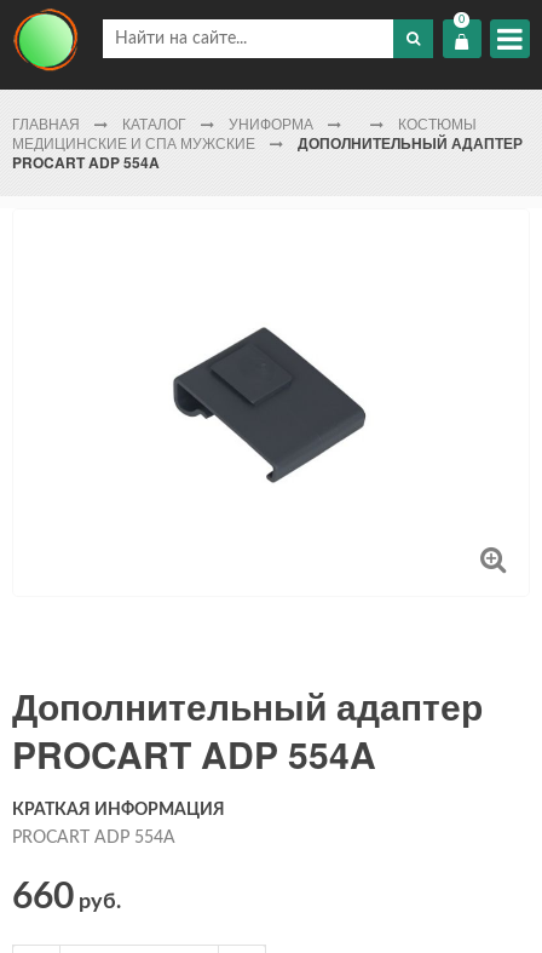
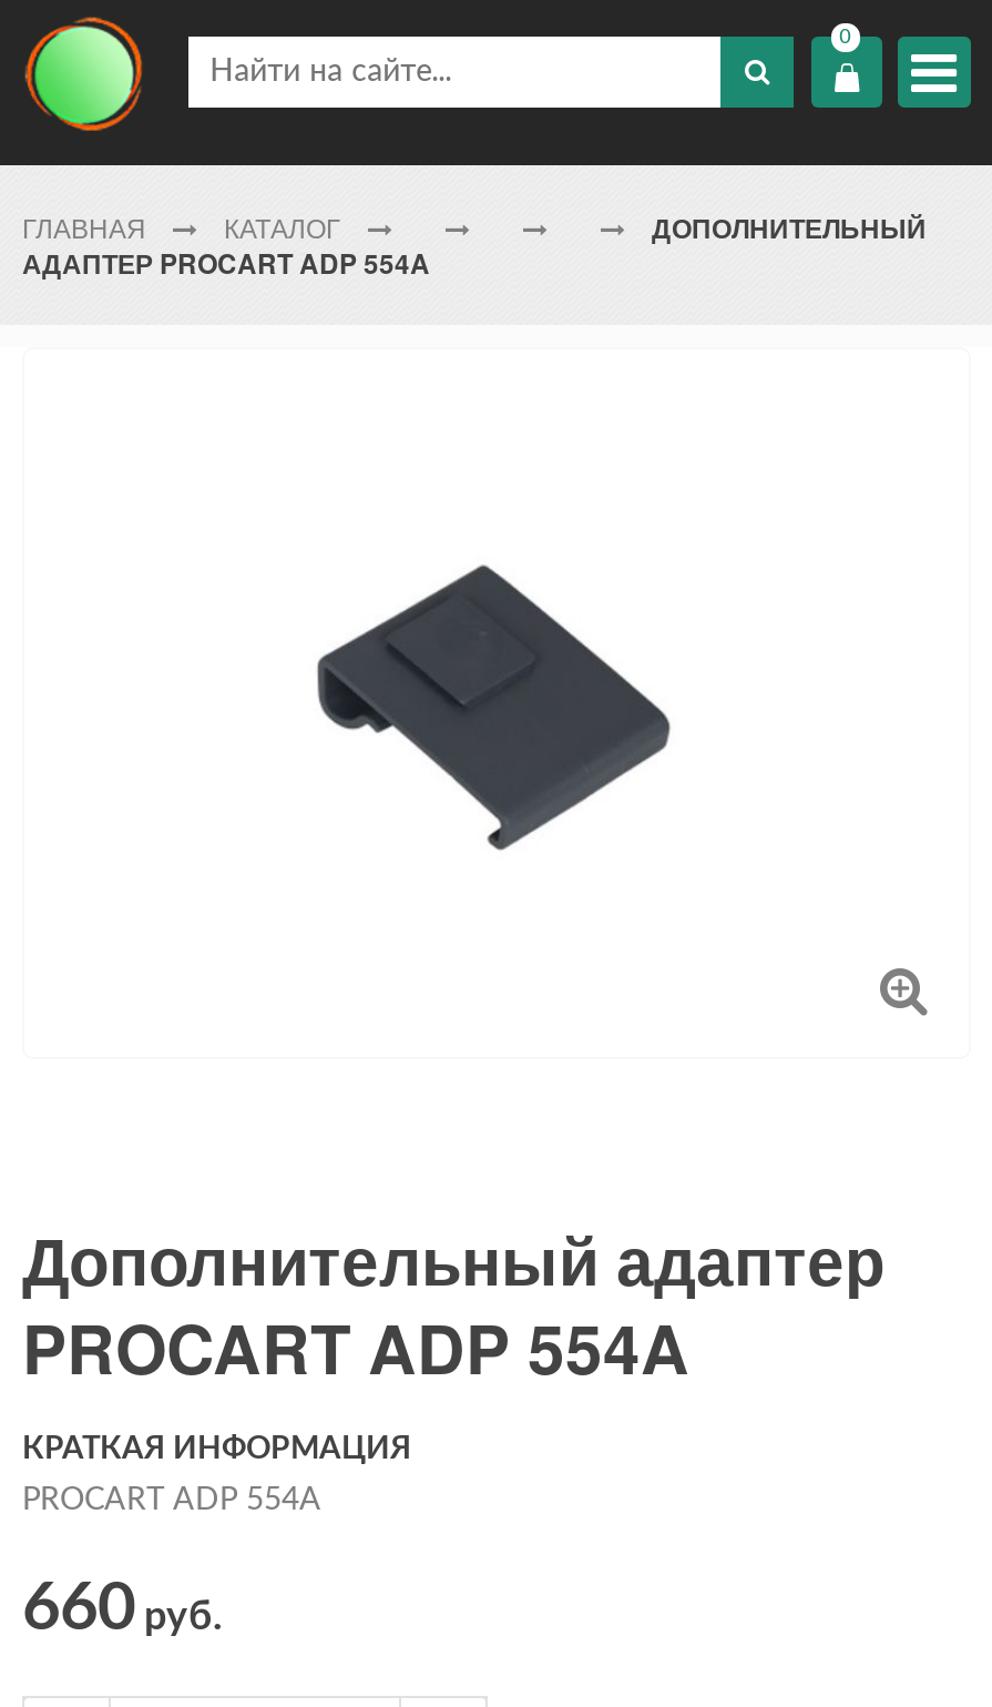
- УНИФОРМА
- КОСТЮМЫ
- МЕДИЦИНСКИЕ И СПА МУЖСКИЕ
- ДОПОЛНИТЕЛЬНЫЙ АДАПТЕР
- PROCART ADP 554A
+ ДОПОЛНИТЕЛЬНЫЙ
+ АДАПТЕР PROCART ADP 554A
